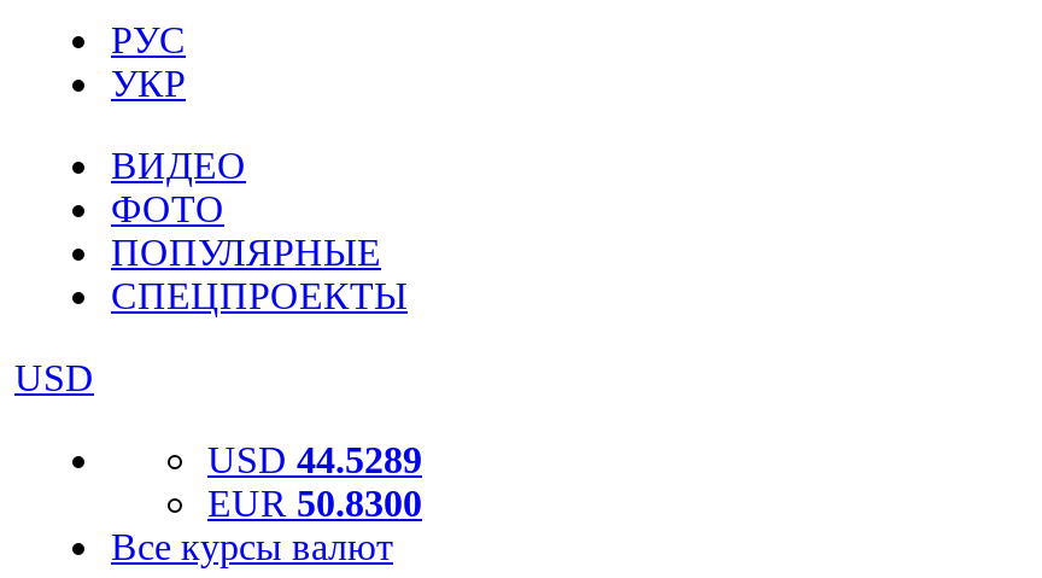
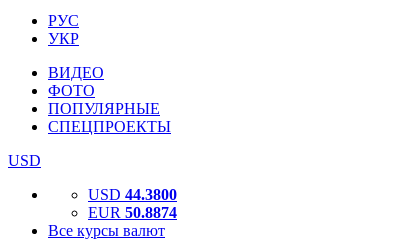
- USD 44.5289
+ USD 44.3800

- EUR 50.8300
+ EUR 50.8874
